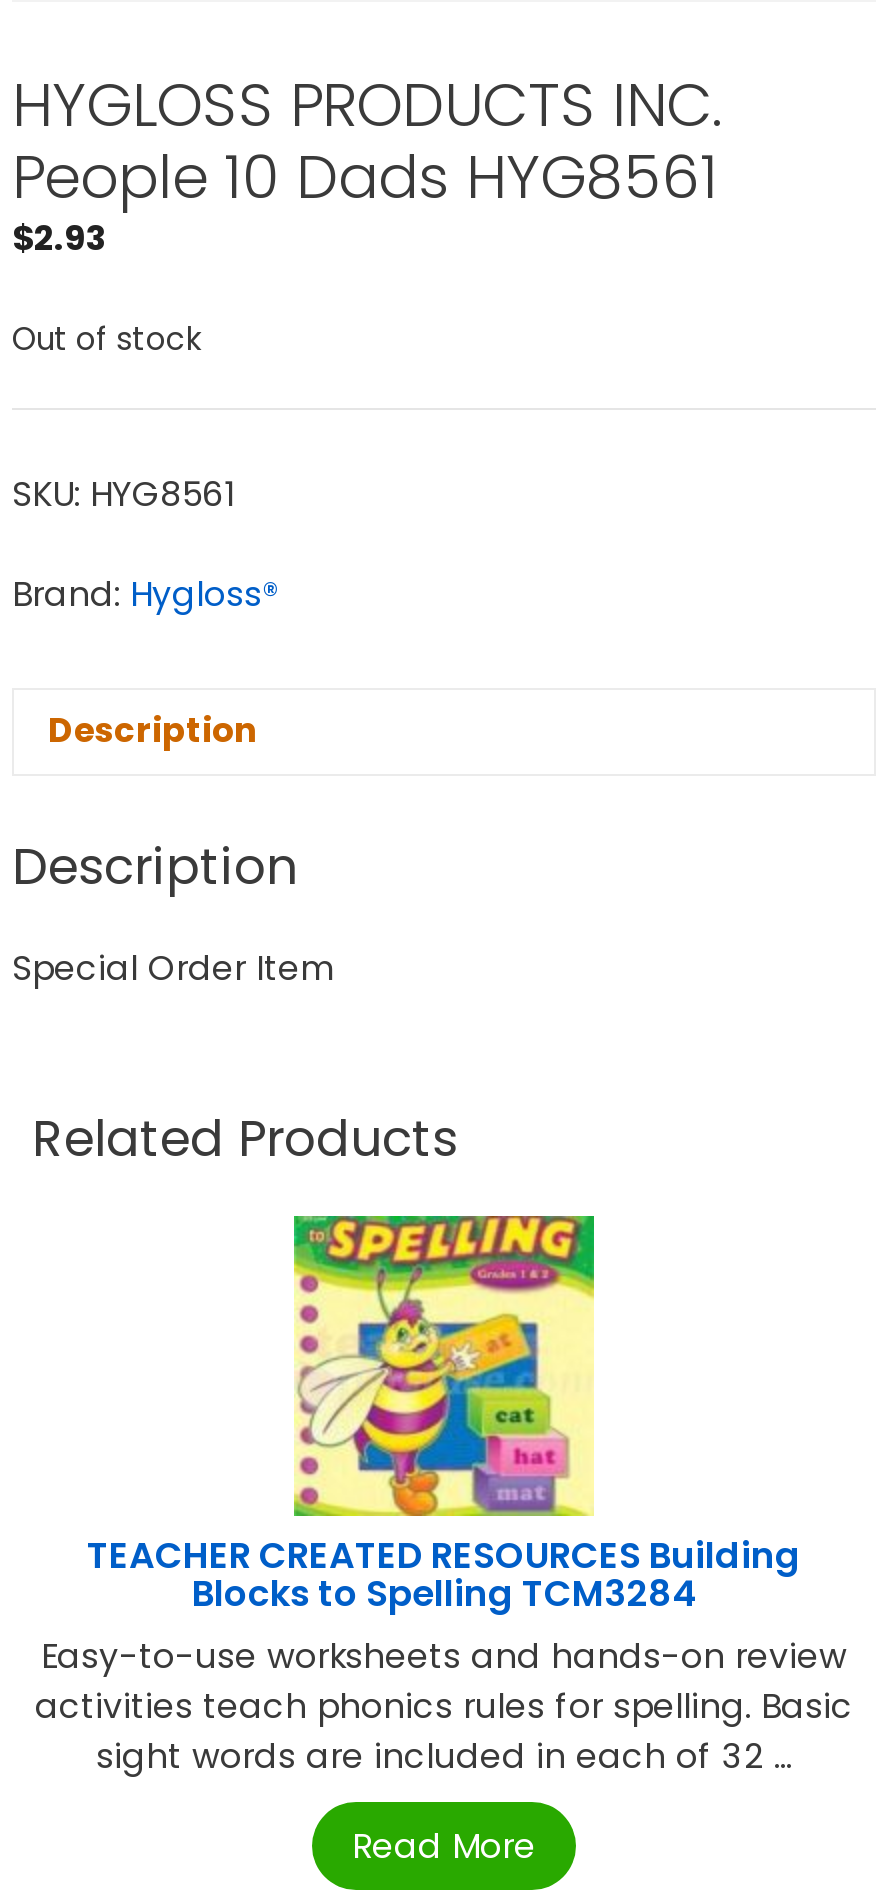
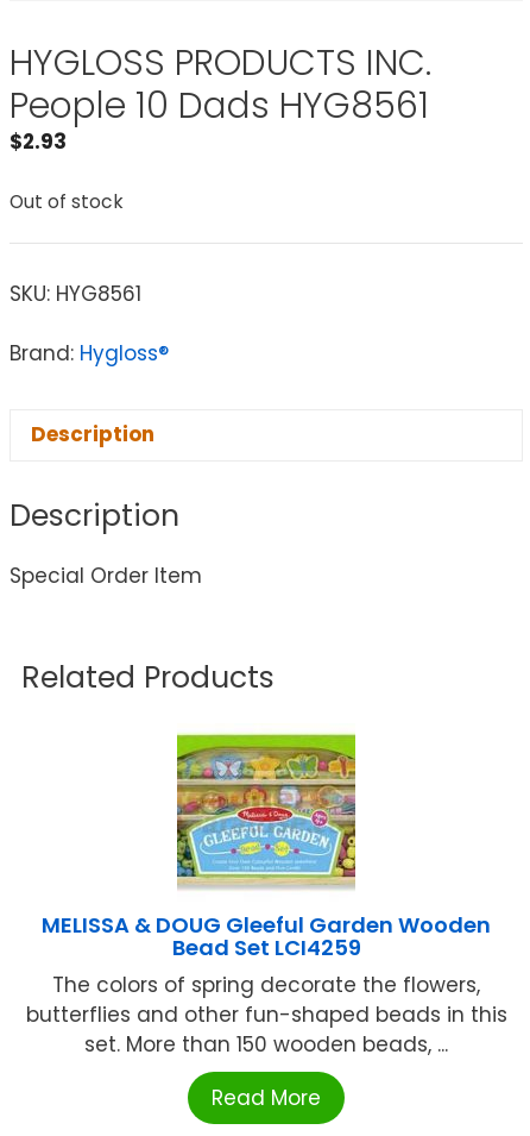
- [image]
- TEACHER CREATED RESOURCES Building
- Blocks to Spelling TCM3284
- Easy-to-use worksheets and hands-on review
- activities teach phonics rules for spelling. Basic
- sight words are included in each of 32 ...
+ [image]
+ MELISSA & DOUG Gleeful Garden Wooden
+ Bead Set LCI4259
+ The colors of spring decorate the flowers,
+ butterflies and other fun-shaped beads in this
+ set. More than 150 wooden beads, ...
